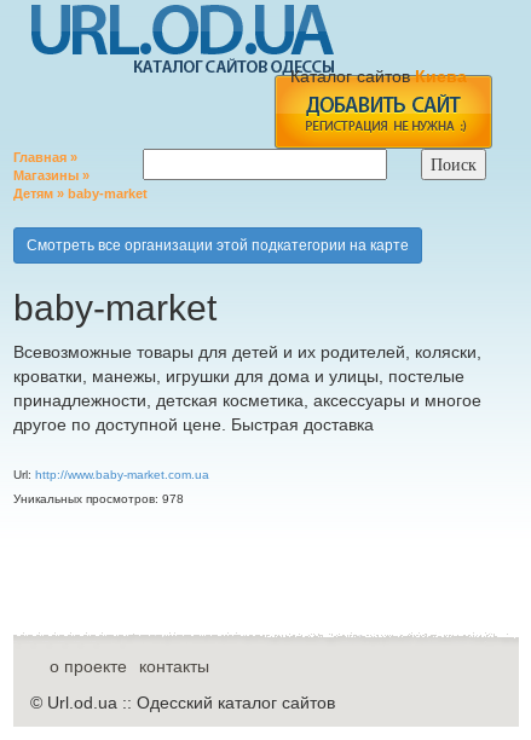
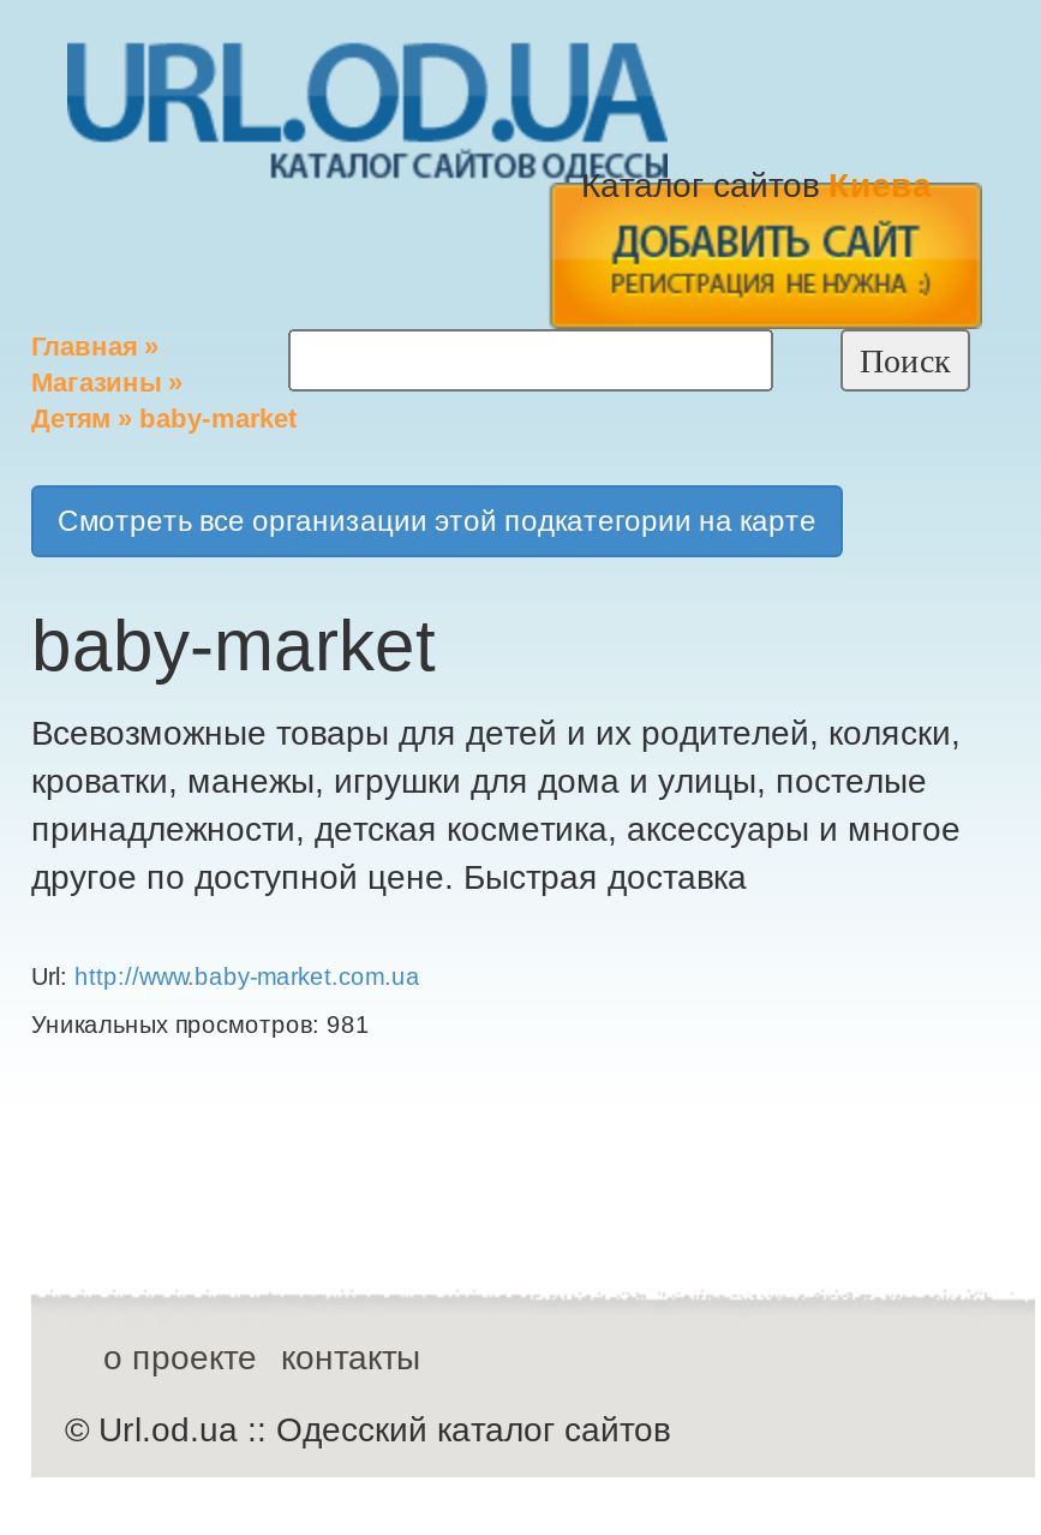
- Уникальных просмотров: 978
+ Уникальных просмотров: 981
